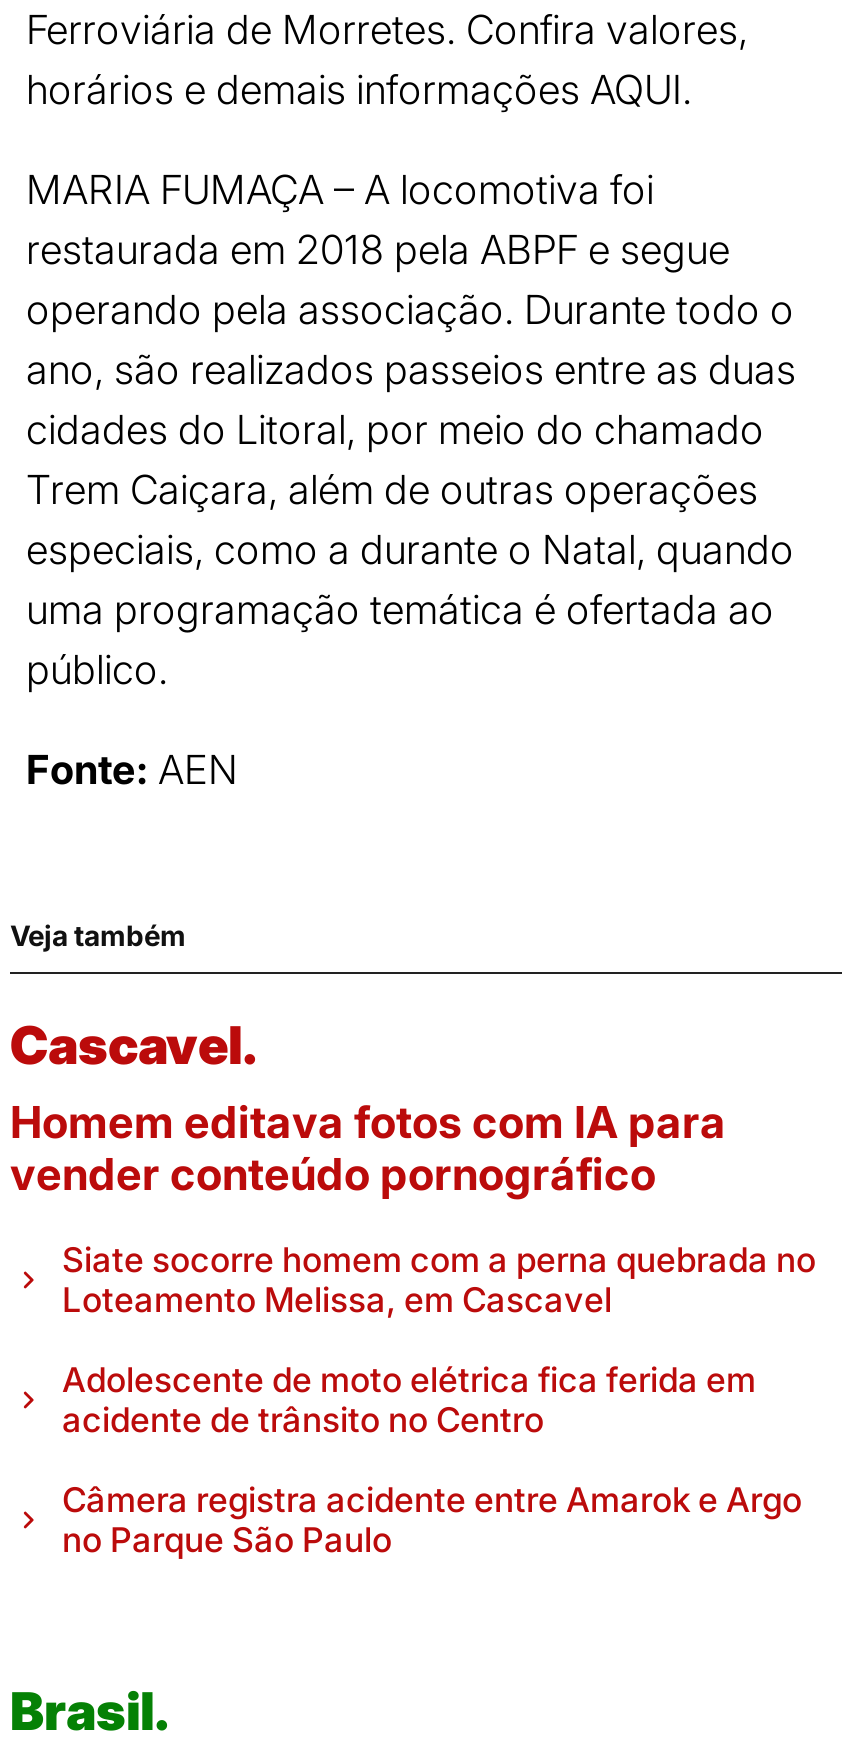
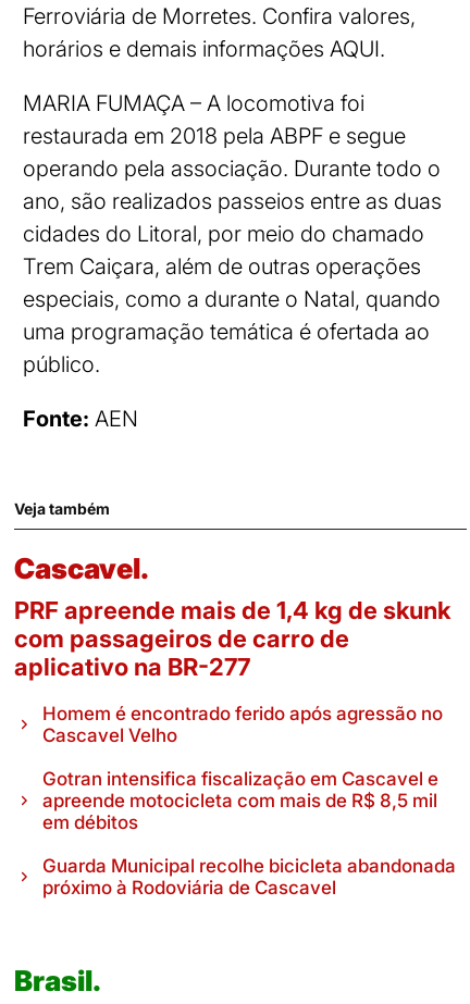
- Homem editava fotos com IA para
- vender conteúdo pornográfico
+ PRF apreende mais de 1,4 kg de skunk
+ com passageiros de carro de
+ aplicativo na BR-277

- Siate socorre homem com a perna quebrada no
- Loteamento Melissa, em Cascavel
+ Homem é encontrado ferido após agressão no
+ Cascavel Velho

- Adolescente de moto elétrica fica ferida em
- acidente de trânsito no Centro
+ Gotran intensifica fiscalização em Cascavel e
+ apreende motocicleta com mais de R$ 8,5 mil
+ em débitos

- Câmera registra acidente entre Amarok e Argo
- no Parque São Paulo
+ Guarda Municipal recolhe bicicleta abandonada
+ próximo à Rodoviária de Cascavel
